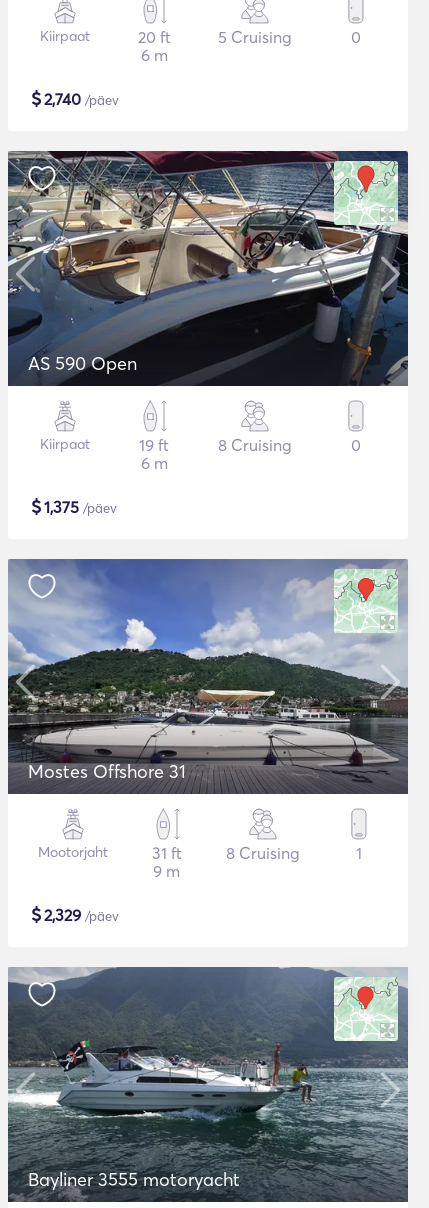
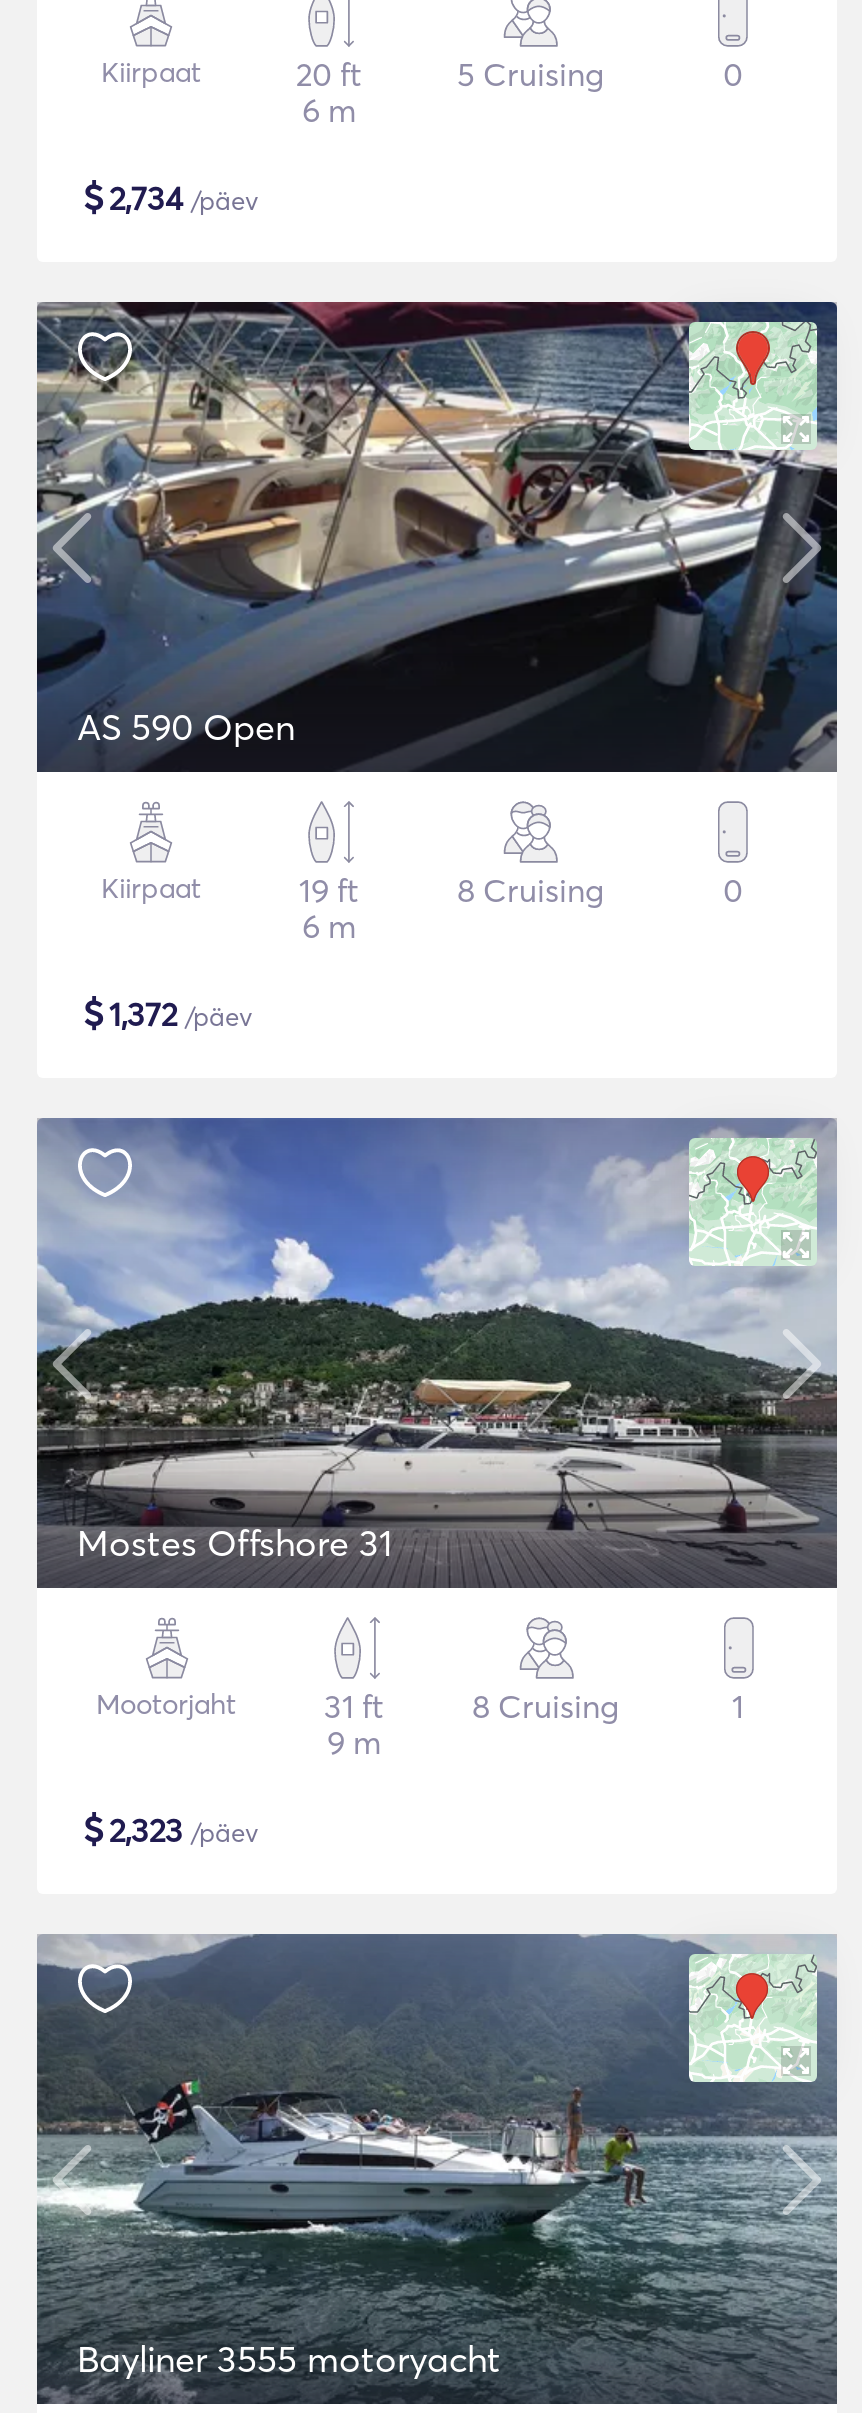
- $2,740 /päev
+ $2,734 /päev

- $1,375 /päev
+ $1,372 /päev

- $2,329 /päev
+ $2,323 /päev
